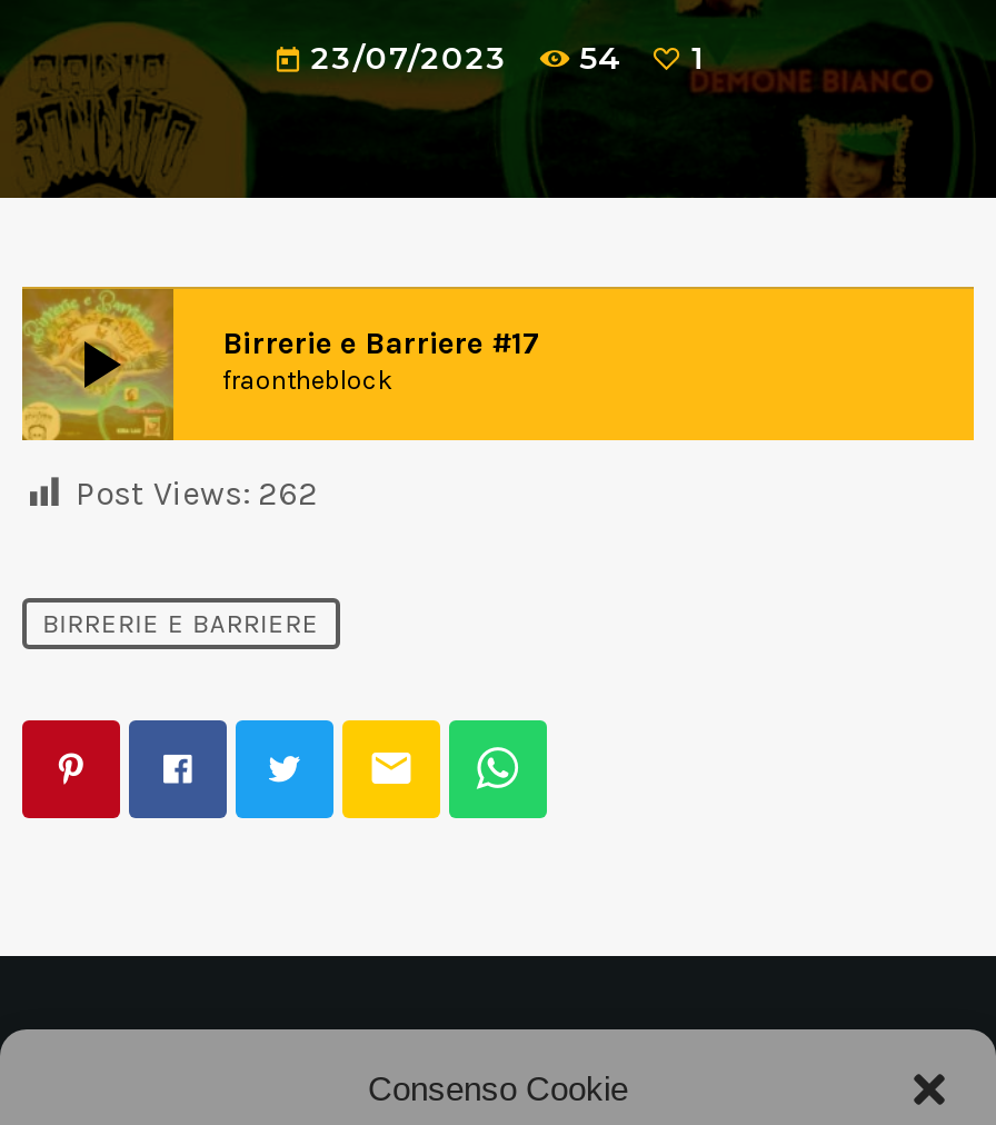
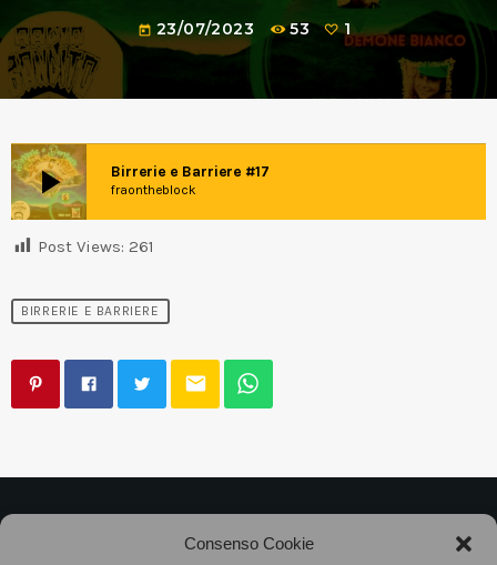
- 54
+ 53

- Post Views: 262
+ Post Views: 261
